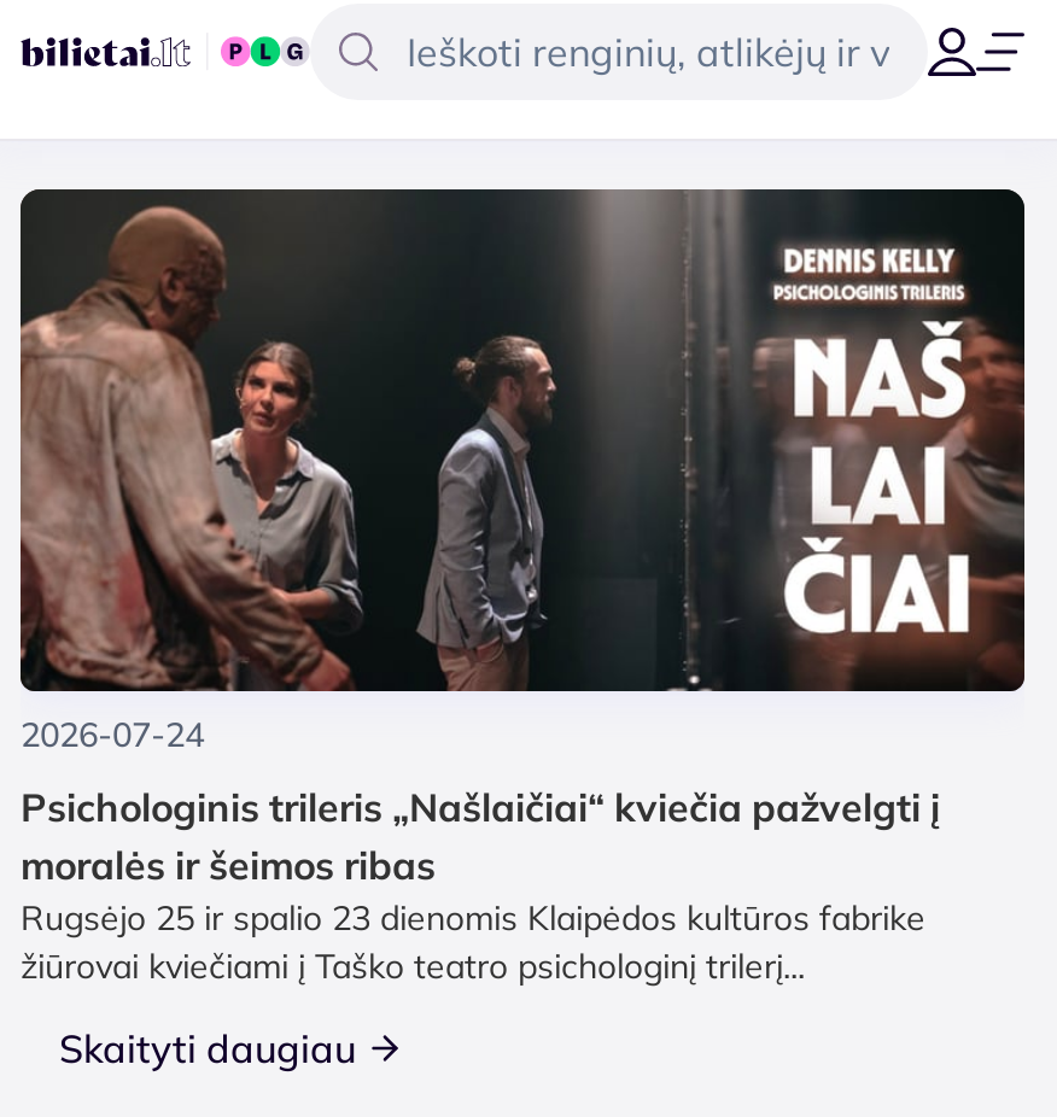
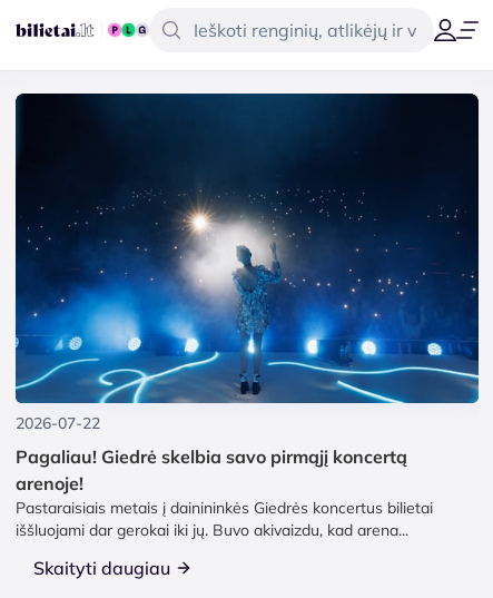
- [image]
- 2026-07-24
+ [image]
+ 2026-07-22

- Psichologinis trileris „Našlaičiai“ kviečia pažvelgti į
- moralės ir šeimos ribas
- Rugsėjo 25 ir spalio 23 dienomis Klaipėdos kultūros fabrike
- žiūrovai kviečiami į Taško teatro psichologinį trilerį...
+ Pagaliau! Giedrė skelbia savo pirmąjį koncertą
+ arenoje!
+ Pastaraisiais metais į dainininkės Giedrės koncertus bilietai
+ iššluojami dar gerokai iki jų. Buvo akivaizdu, kad arena...
